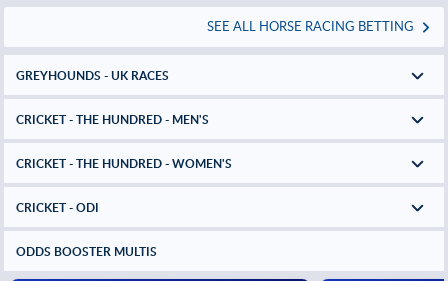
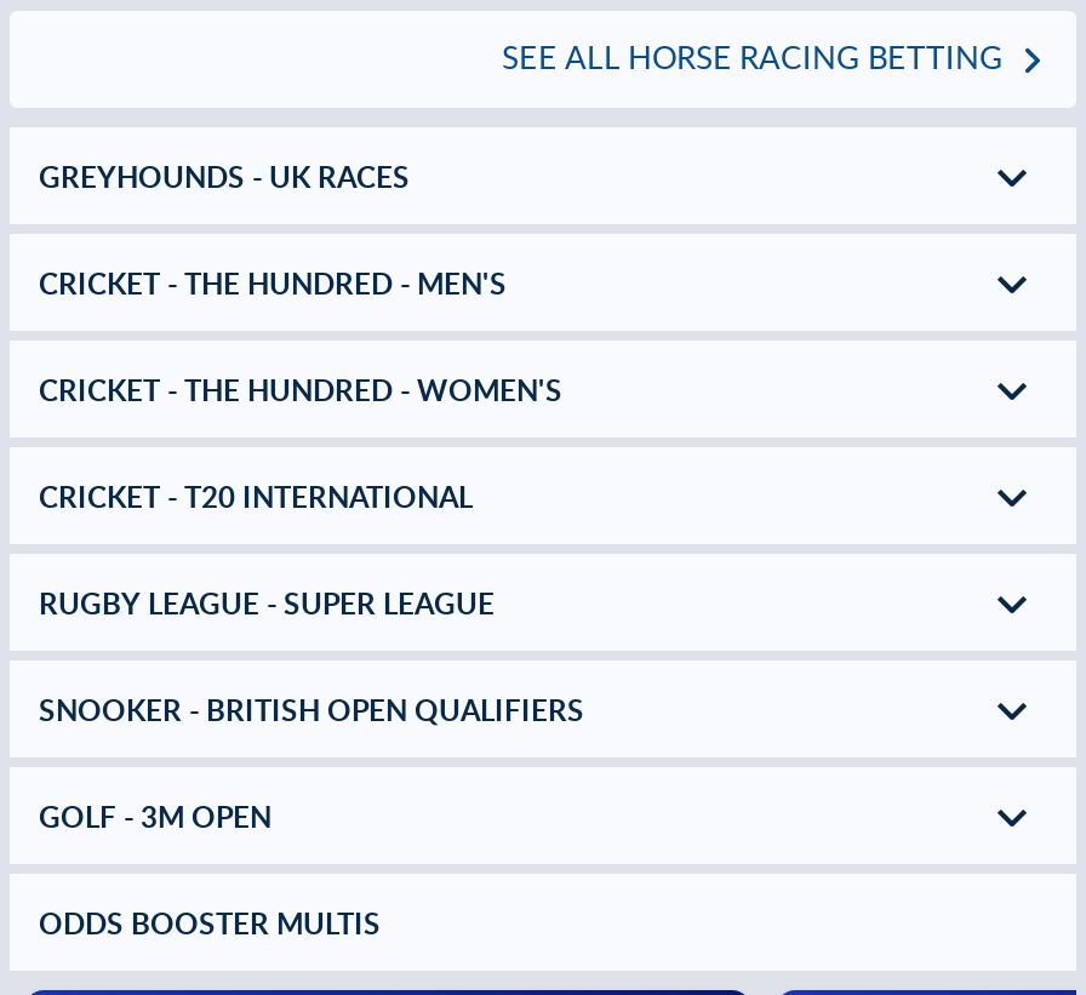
- CRICKET - ODI
+ CRICKET - T20 INTERNATIONAL
+ RUGBY LEAGUE - SUPER LEAGUE
+ SNOOKER - BRITISH OPEN QUALIFIERS
+ GOLF - 3M OPEN
